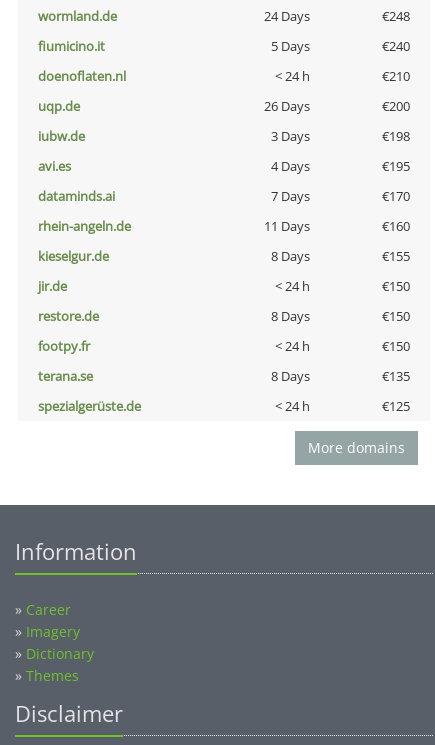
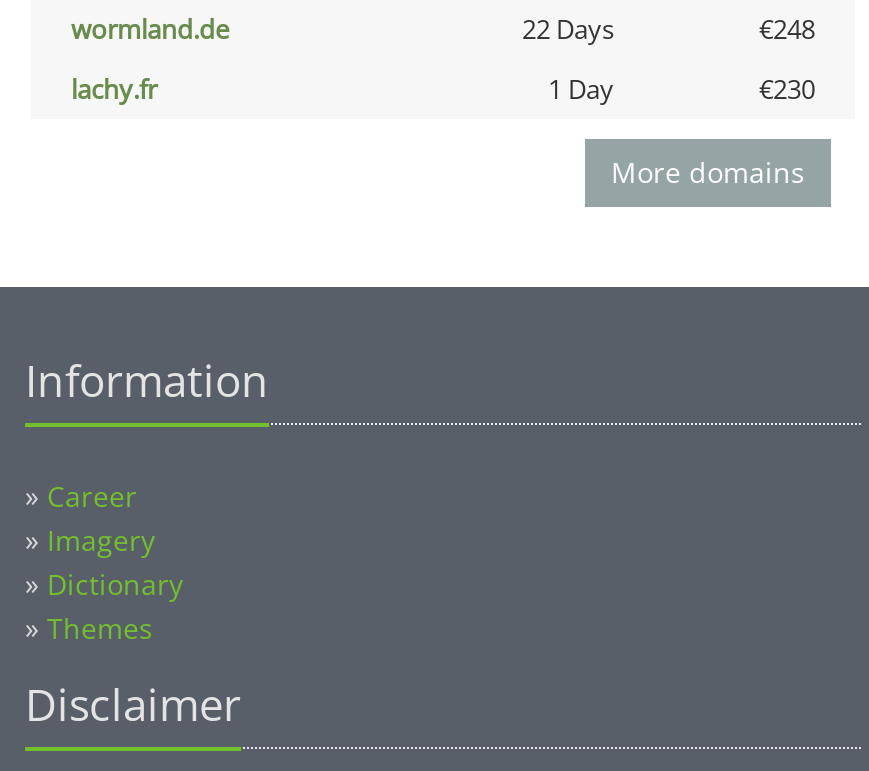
- 24 Days
+ 22 Days

- fiumicino.it
- 5 Days
- €240
- doenoflaten.nl
- < 24 h
- €210
- uqp.de
- 26 Days
- €200
- iubw.de
- 3 Days
- €198
- avi.es
- 4 Days
- €195
- dataminds.ai
- 7 Days
- €170
- rhein-angeln.de
- 11 Days
- €160
- kieselgur.de
- 8 Days
- €155
- jir.de
- < 24 h
- €150
- restore.de
- 8 Days
- €150
- footpy.fr
- < 24 h
- €150
- terana.se
- 8 Days
- €135
- spezialgerüste.de
- < 24 h
- €125
+ lachy.fr
+ 1 Day
+ €230
